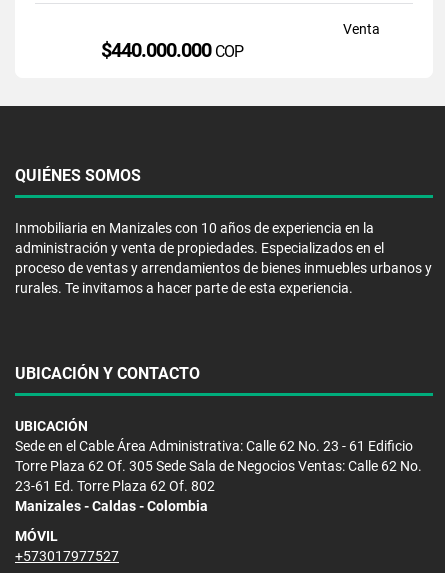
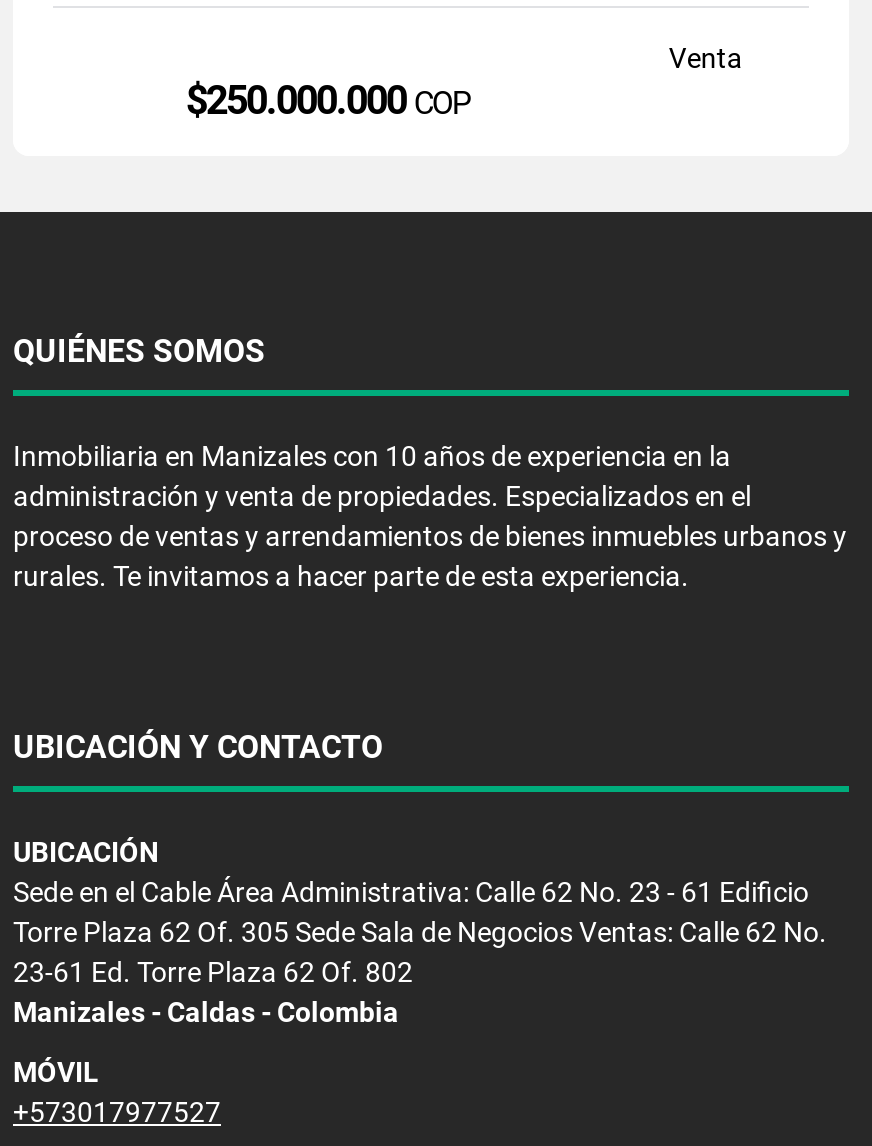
- $440.000.000COP
+ $250.000.000COP
